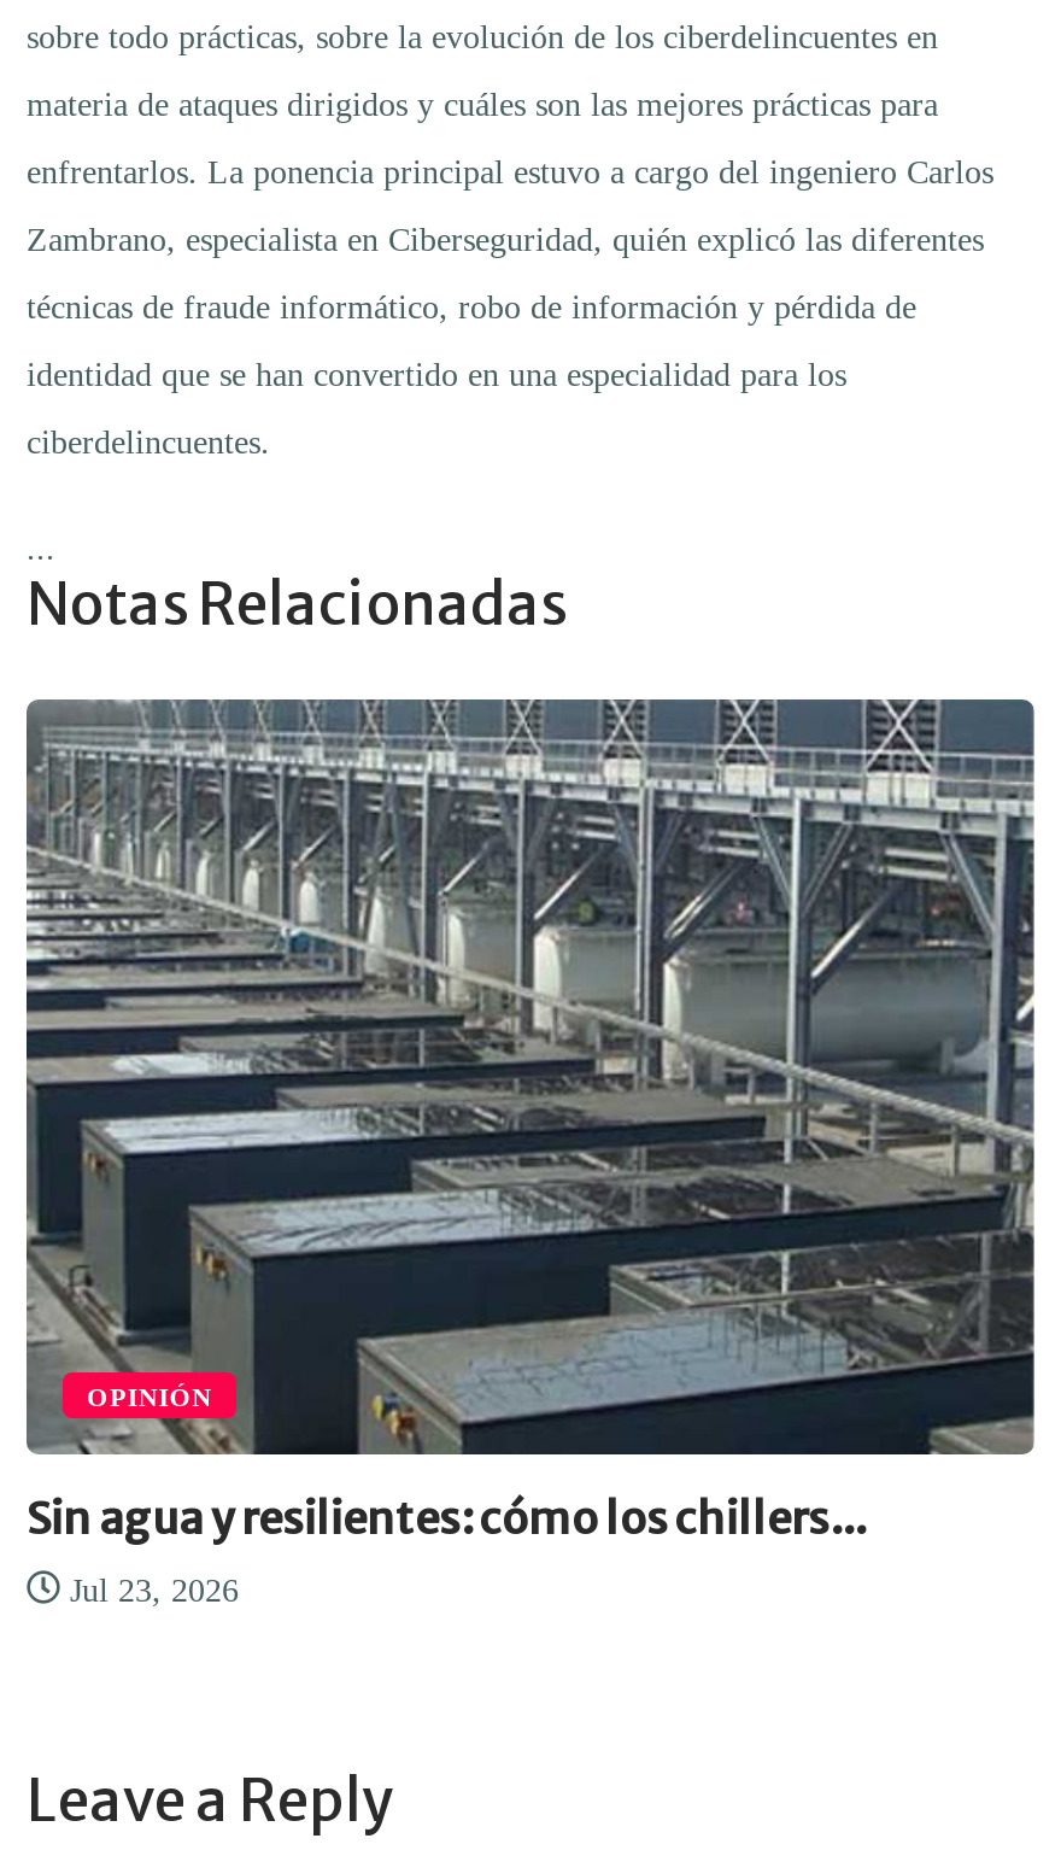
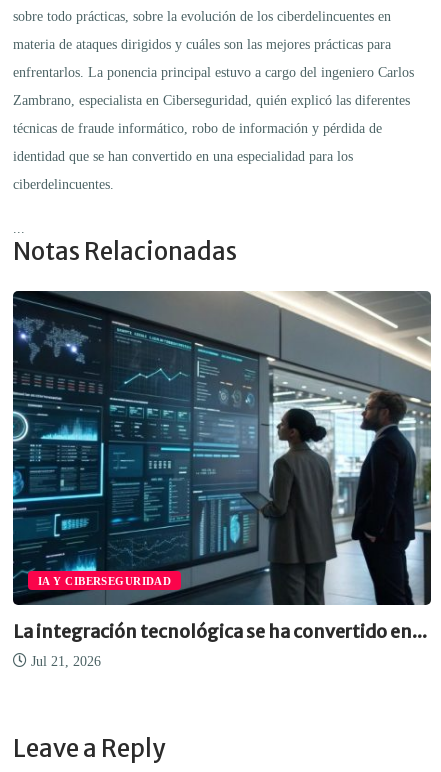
- [image]
- OPINIÓN
+ [image]
+ IA Y CIBERSEGURIDAD

- Sin agua y resilientes: cómo los chillers...
+ La integración tecnológica se ha convertido en...

- Jul 23, 2026
+ Jul 21, 2026
